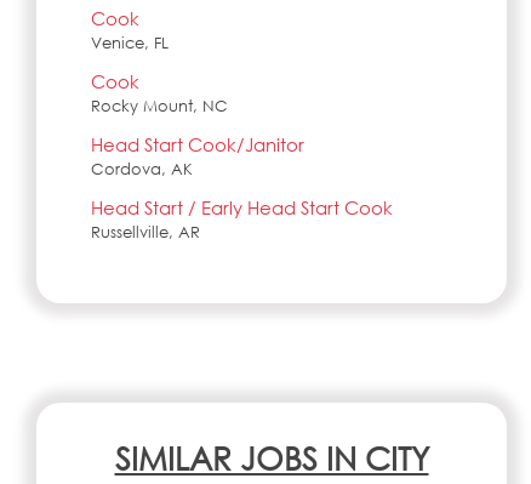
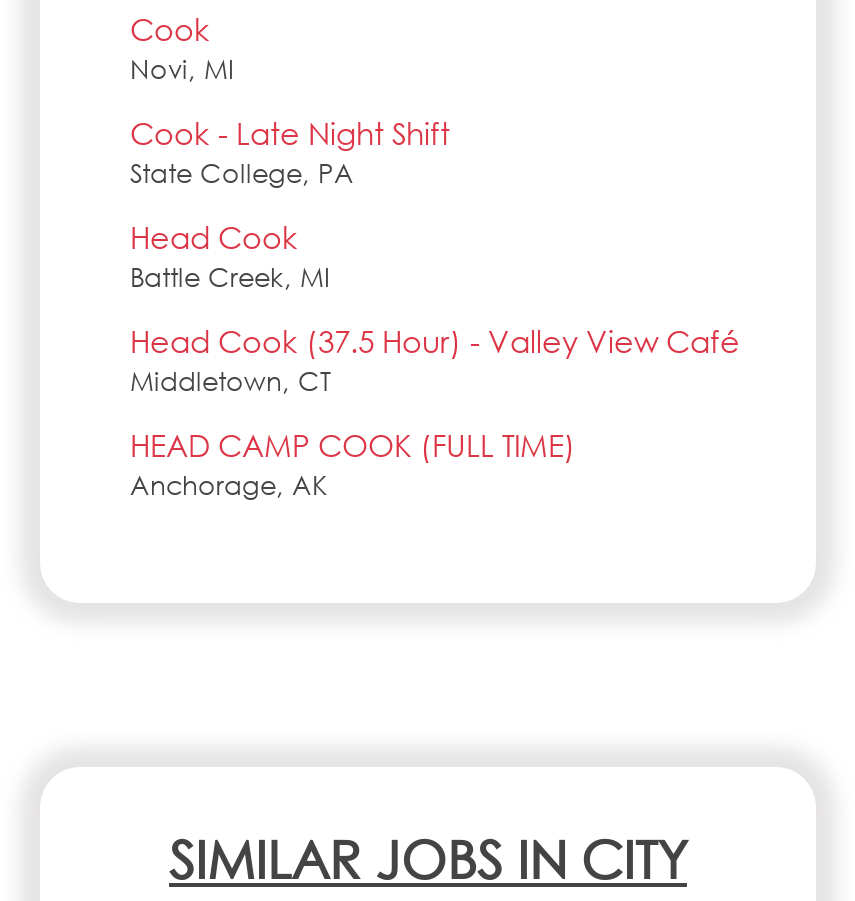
- Venice, FL
- Cook
- Rocky Mount, NC
- Head Start Cook/Janitor
- Cordova, AK
- Head Start / Early Head Start Cook
- Russellville, AR
+ Novi, MI
+ Cook - Late Night Shift
+ State College, PA
+ Head Cook
+ Battle Creek, MI
+ Head Cook (37.5 Hour) - Valley View Café
+ Middletown, CT
+ HEAD CAMP COOK (FULL TIME)
+ Anchorage, AK
